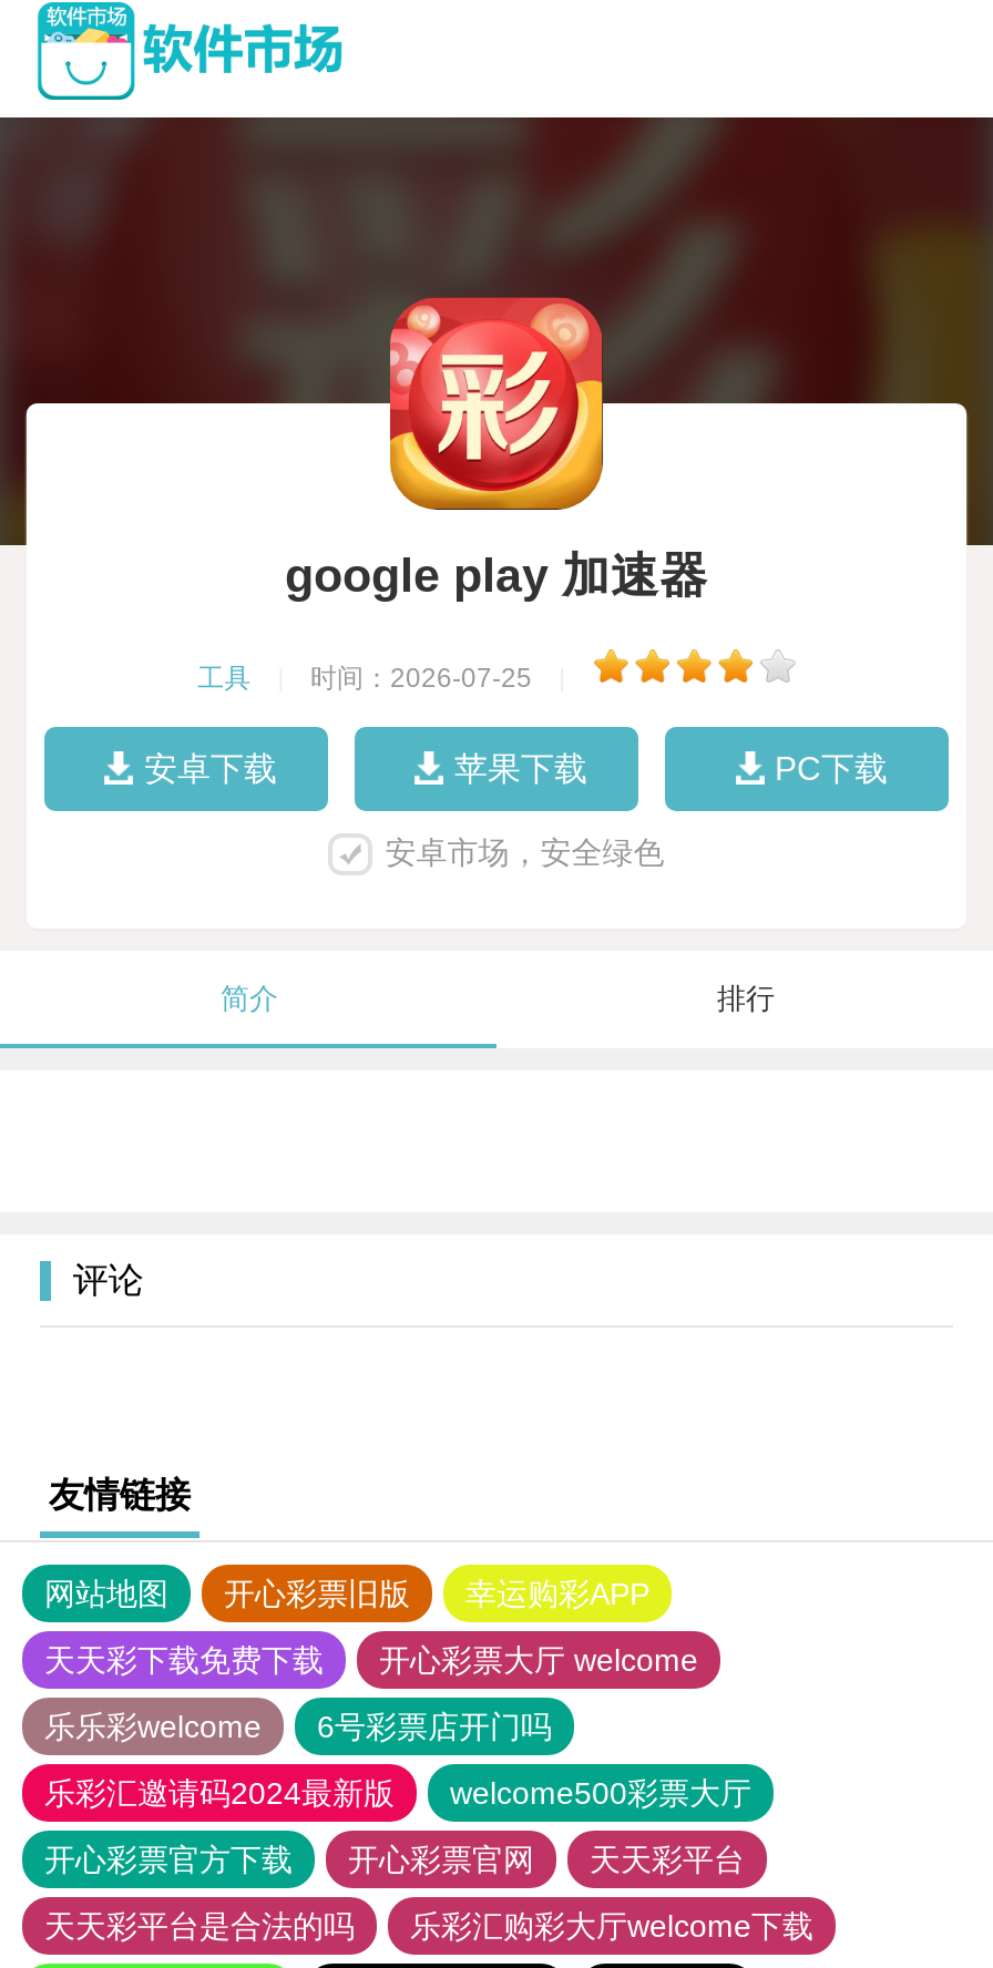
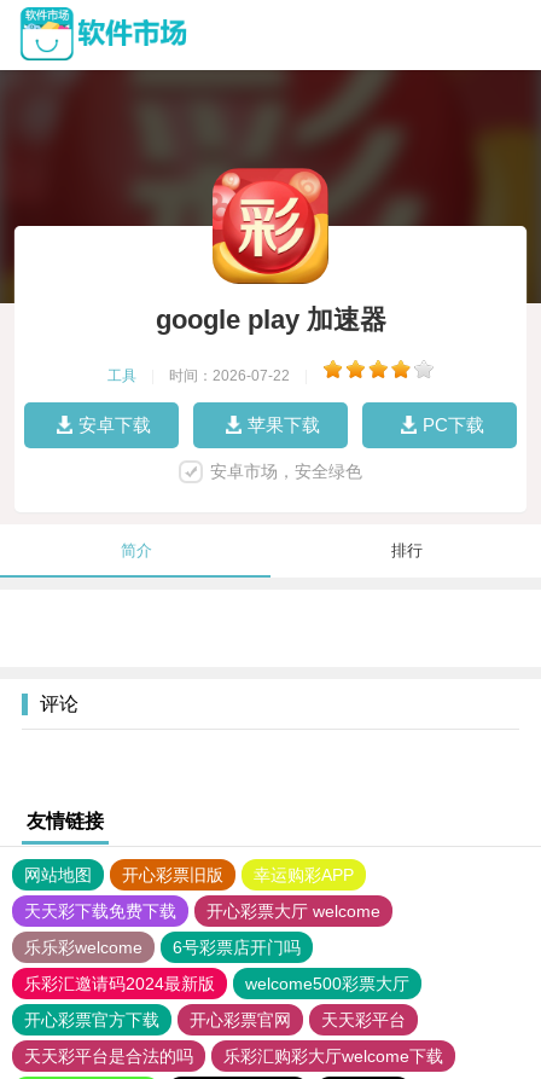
- 时间：2026-07-25
+ 时间：2026-07-22
